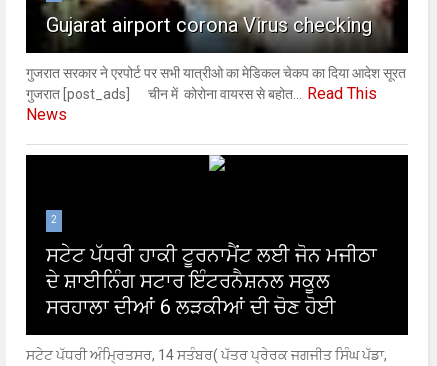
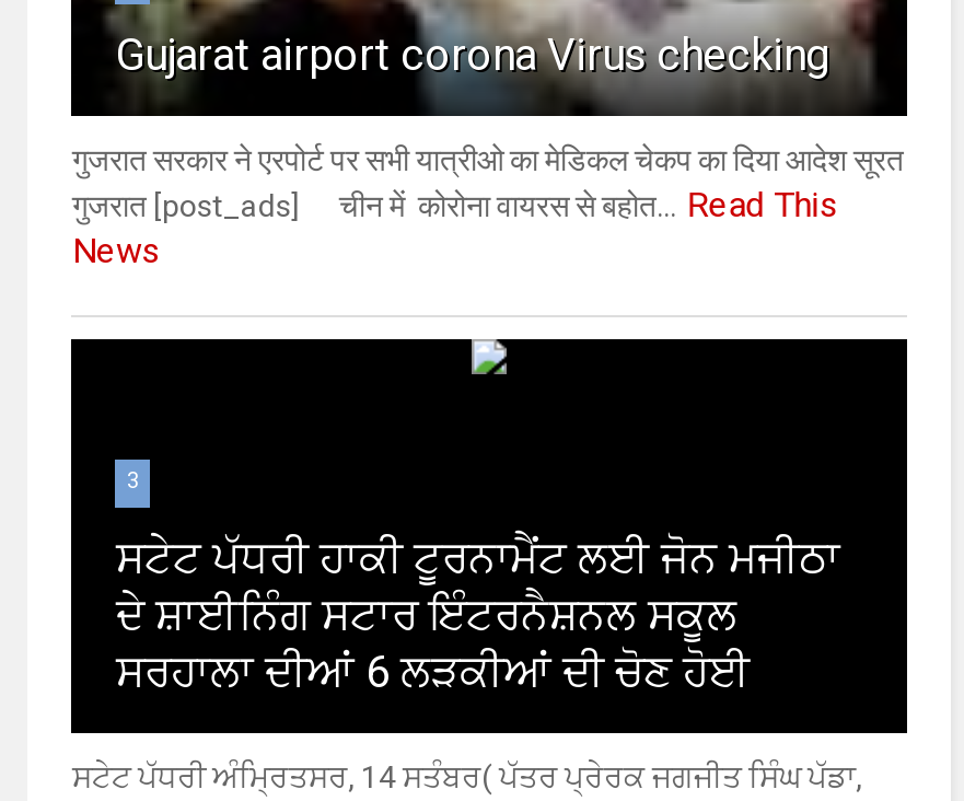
- 2
+ 3
